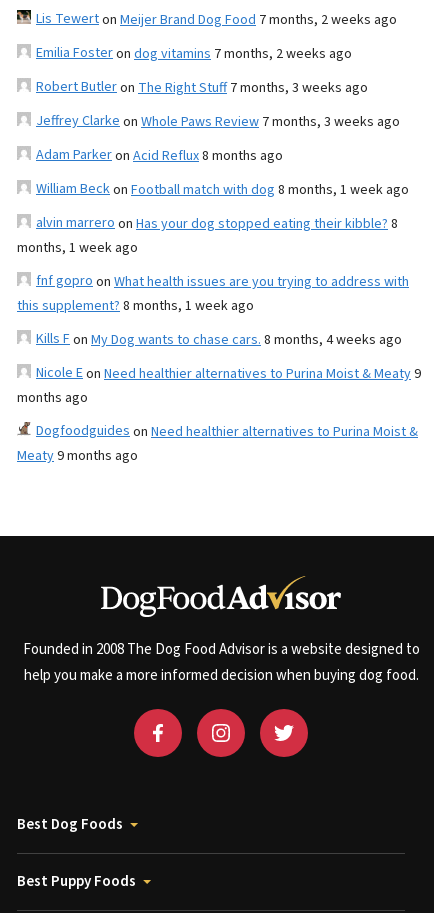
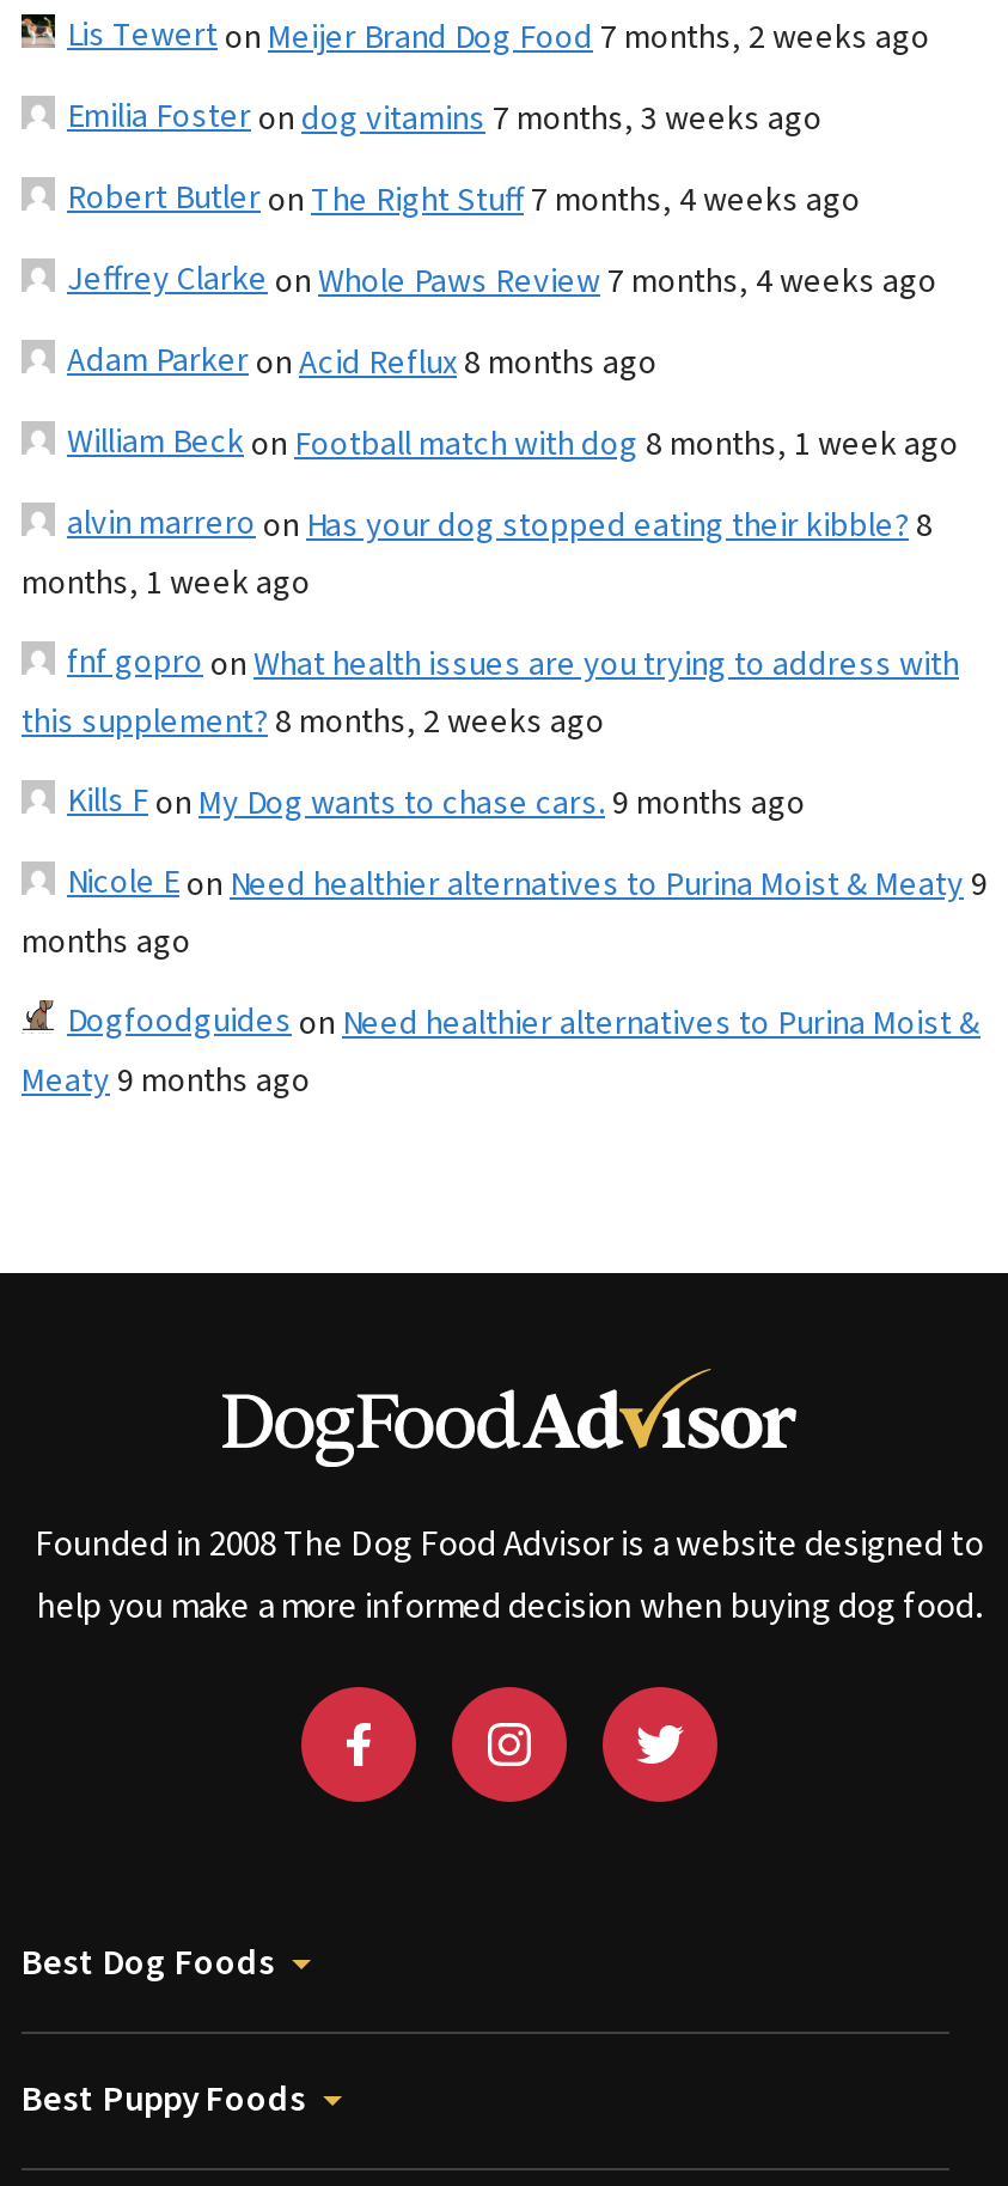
- Emilia Fosteron dog vitamins 7 months, 2 weeks ago
+ Emilia Fosteron dog vitamins 7 months, 3 weeks ago

- Robert Butleron The Right Stuff 7 months, 3 weeks ago
+ Robert Butleron The Right Stuff 7 months, 4 weeks ago

- Jeffrey Clarkeon Whole Paws Review 7 months, 3 weeks ago
+ Jeffrey Clarkeon Whole Paws Review 7 months, 4 weeks ago

- this supplement? 8 months, 1 week ago
+ this supplement? 8 months, 2 weeks ago

- Kills Fon My Dog wants to chase cars. 8 months, 4 weeks ago
+ Kills Fon My Dog wants to chase cars. 9 months ago
